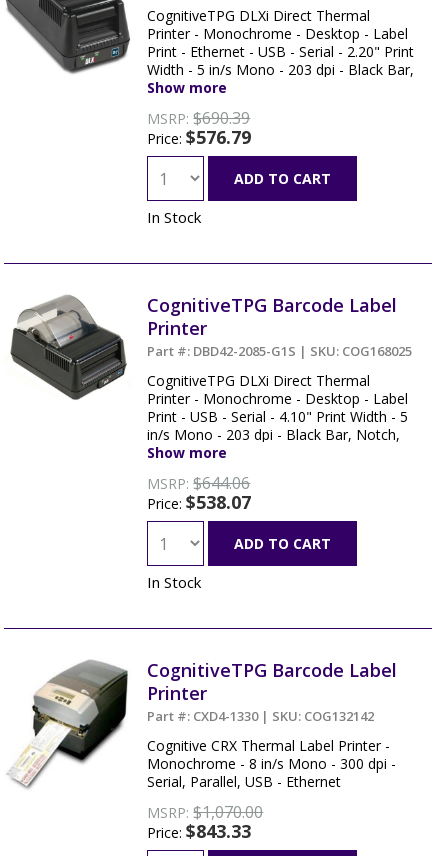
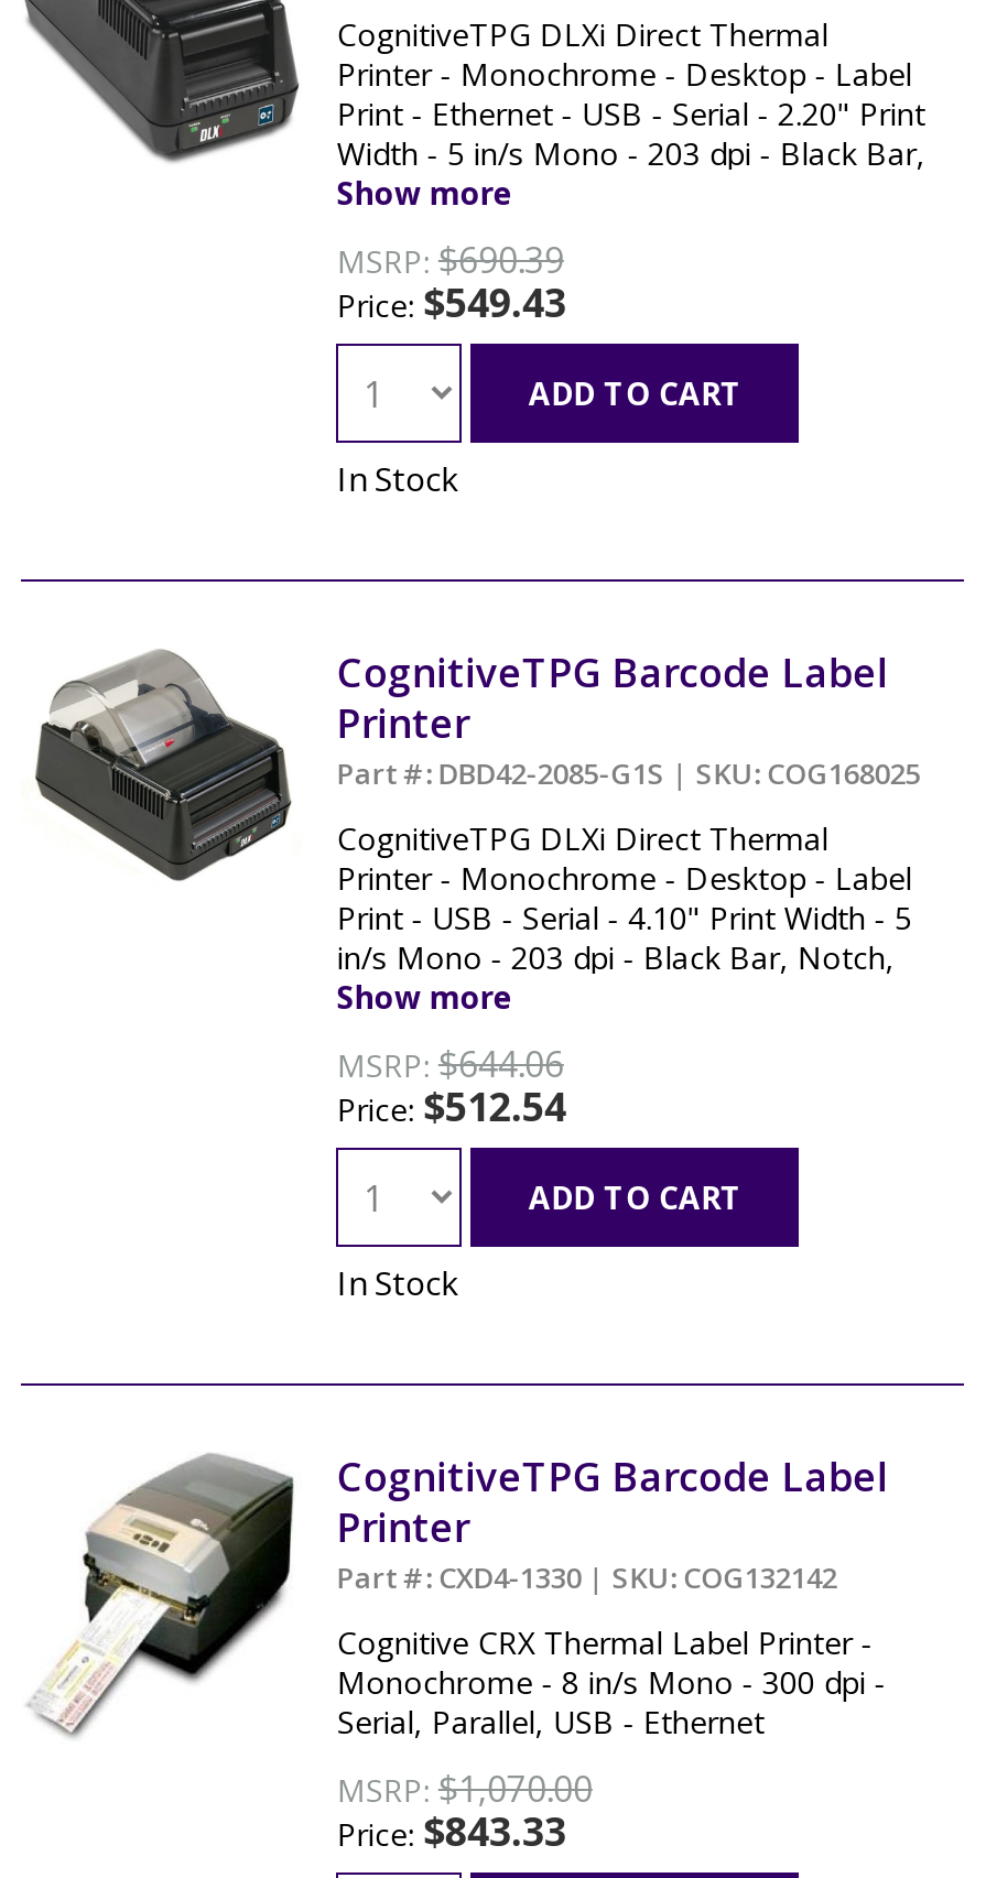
- Price: $576.79
+ Price: $549.43

- Price: $538.07
+ Price: $512.54
